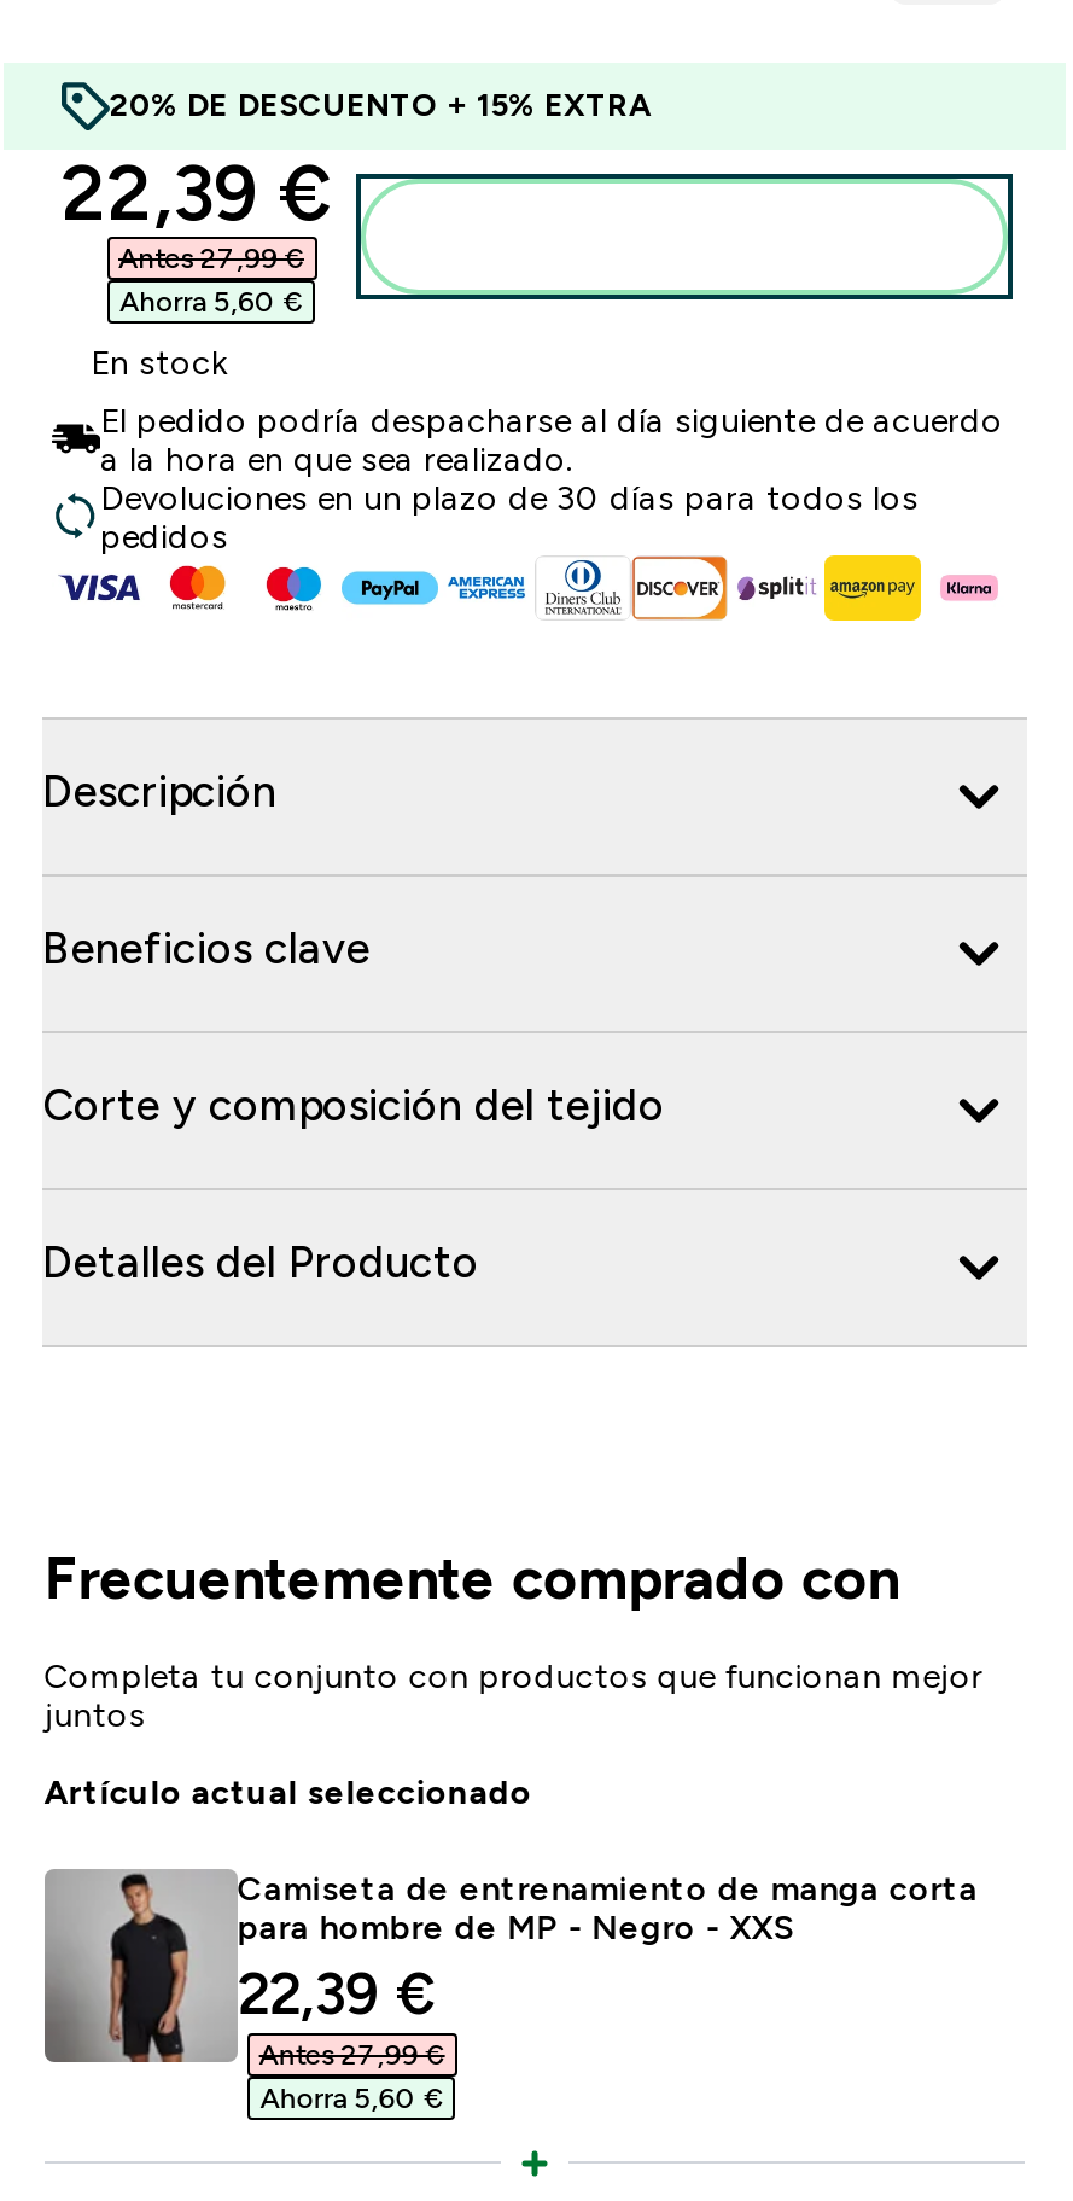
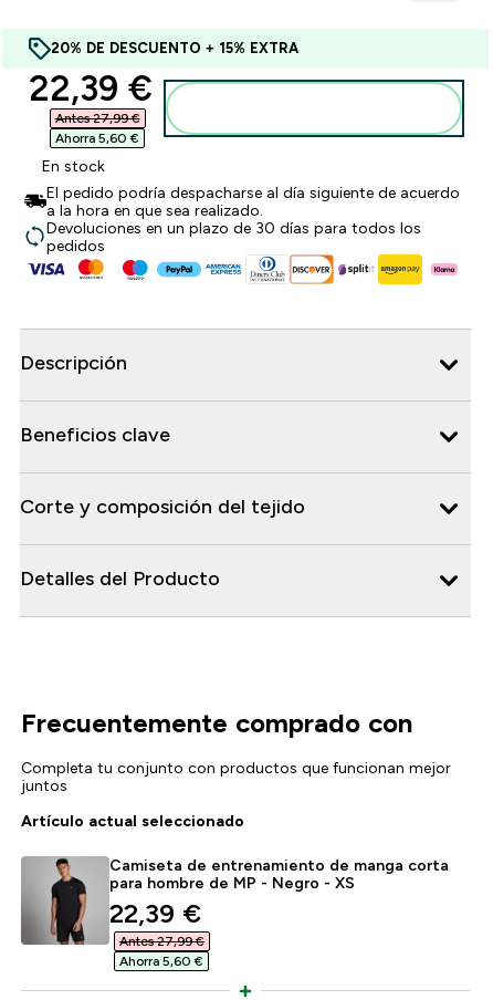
- para hombre de MP - Negro - XXS
+ para hombre de MP - Negro - XS
